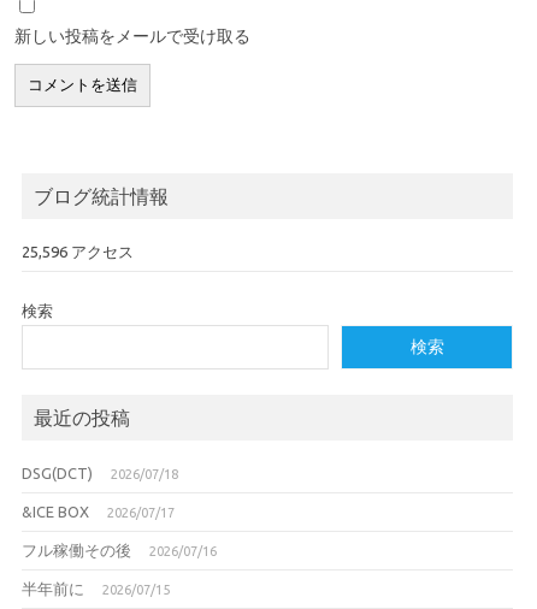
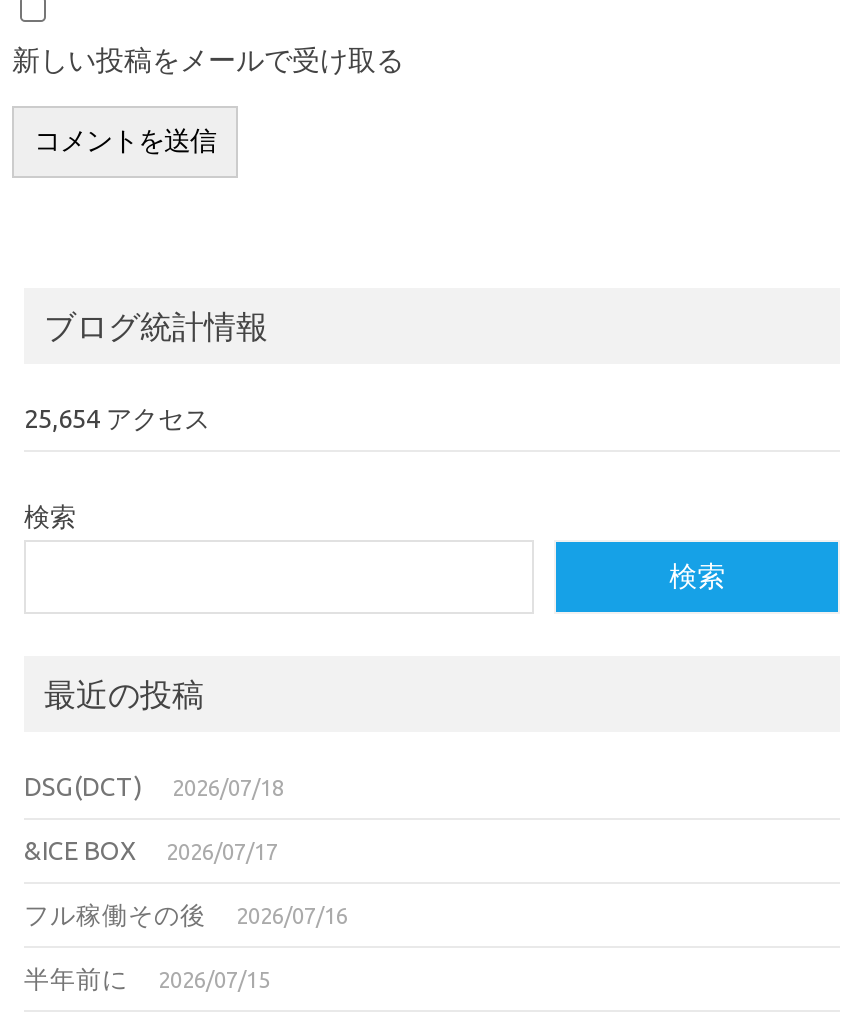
- 25,596 アクセス
+ 25,654 アクセス
